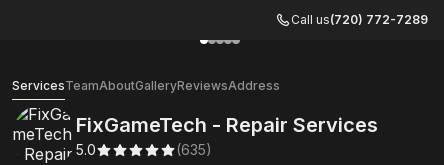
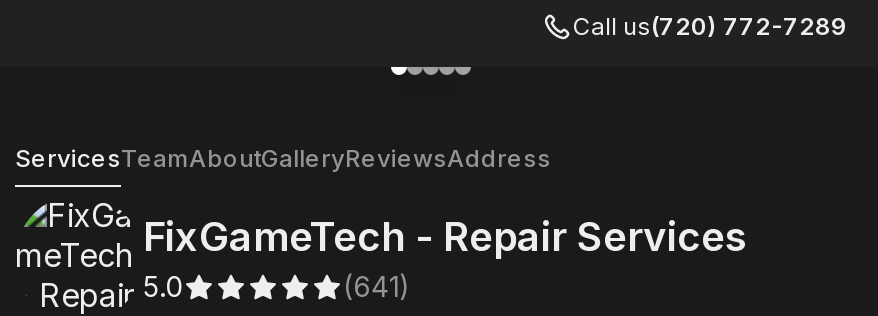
- (635)
+ (641)
